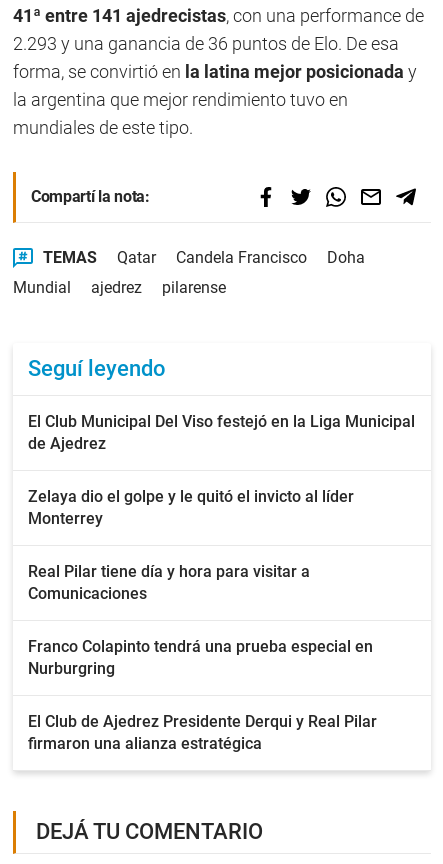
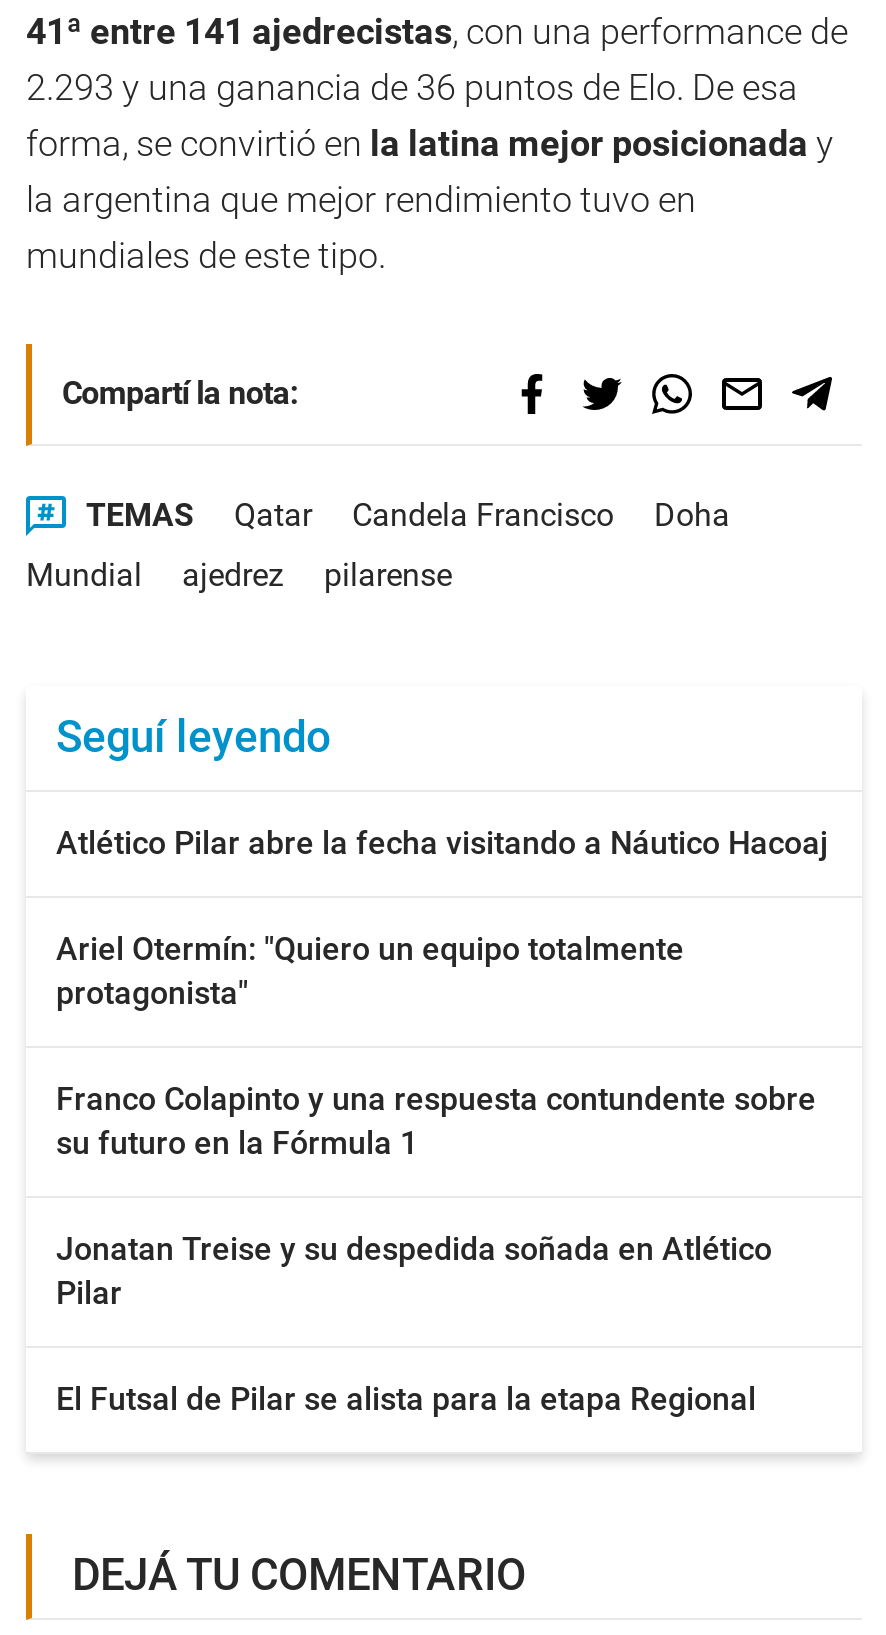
- El Club Municipal Del Viso festejó en la Liga Municipal
- de Ajedrez
+ Atlético Pilar abre la fecha visitando a Náutico Hacoaj

- Zelaya dio el golpe y le quitó el invicto al líder
- Monterrey
+ Ariel Otermín: "Quiero un equipo totalmente
+ protagonista"

- Real Pilar tiene día y hora para visitar a
- Comunicaciones
+ Franco Colapinto y una respuesta contundente sobre
+ su futuro en la Fórmula 1

- Franco Colapinto tendrá una prueba especial en
- Nurburgring
+ Jonatan Treise y su despedida soñada en Atlético
+ Pilar

- El Club de Ajedrez Presidente Derqui y Real Pilar
- firmaron una alianza estratégica
+ El Futsal de Pilar se alista para la etapa Regional
